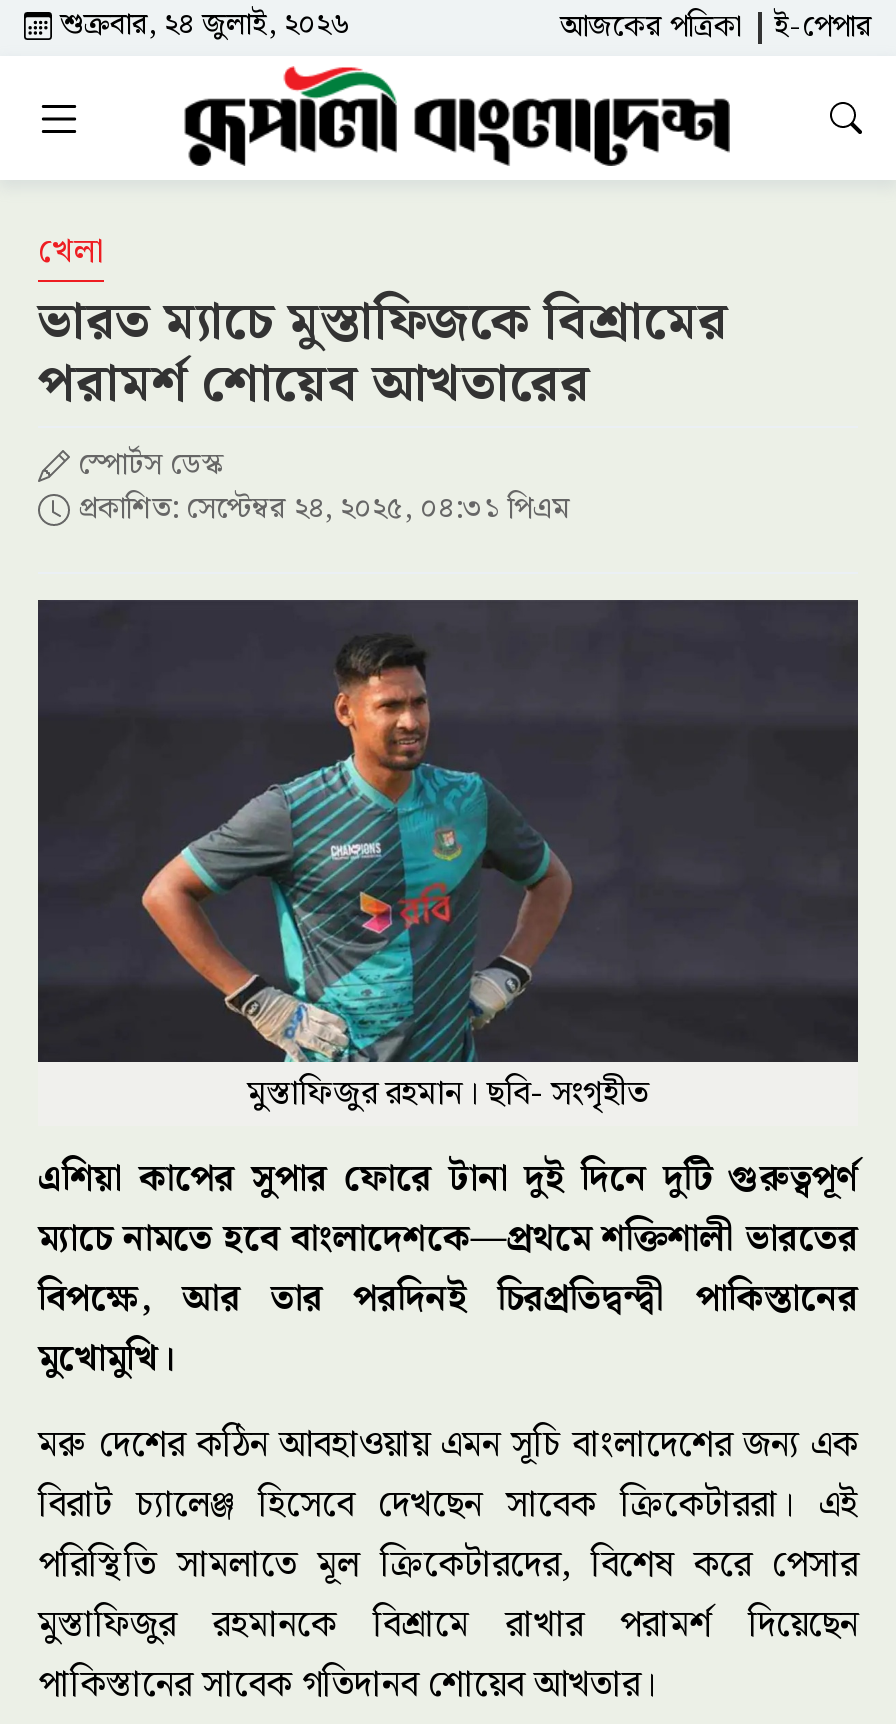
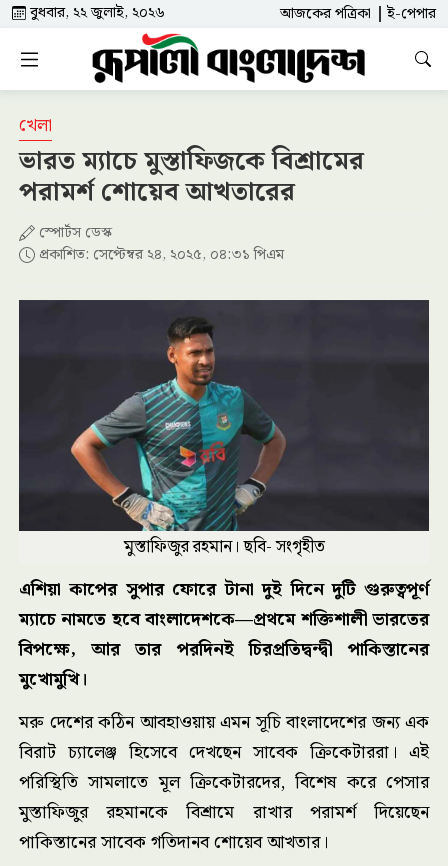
- শুক্রবার, ২৪ জুলাই, ২০২৬
+ বুধবার, ২২ জুলাই, ২০২৬
